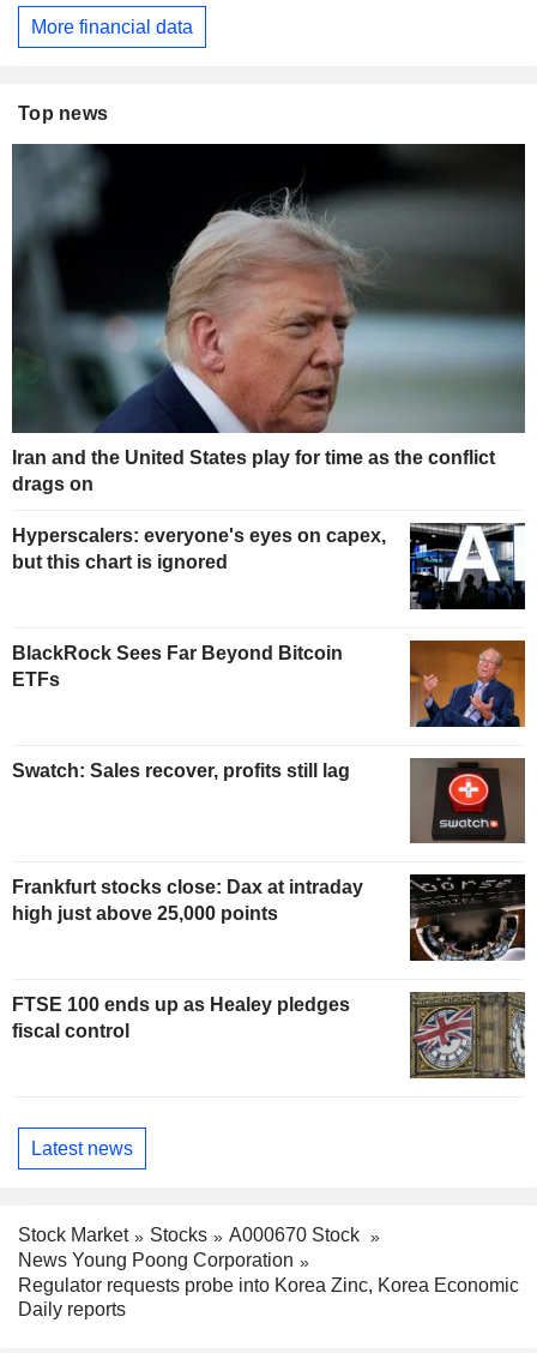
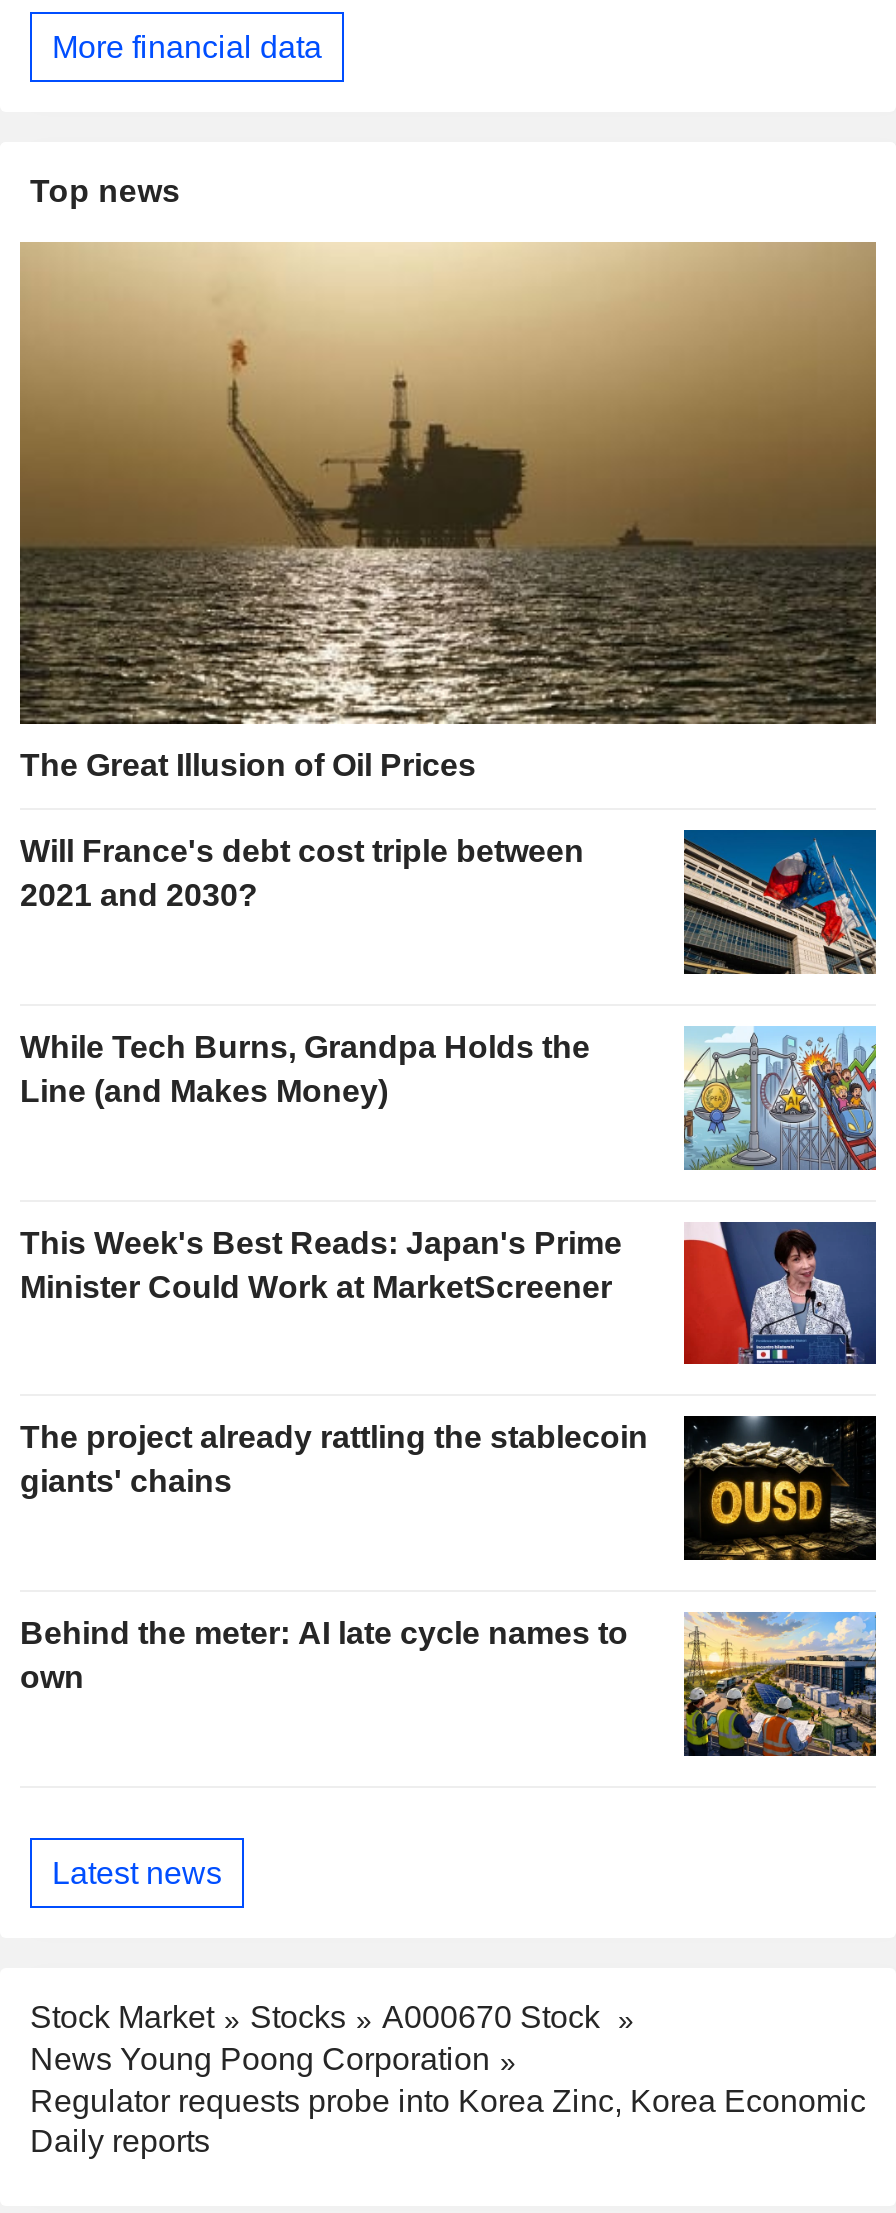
- [image]
- Iran and the United States play for time as the conflict
- drags on
+ [image]
+ The Great Illusion of Oil Prices

- Hyperscalers: everyone's eyes on capex,
- but this chart is ignored
+ Will France's debt cost triple between
+ 2021 and 2030?

- [image]
+ [image]

- BlackRock Sees Far Beyond Bitcoin
- ETFs
+ While Tech Burns, Grandpa Holds the
+ Line (and Makes Money)

- [image]
+ [image]

- Swatch: Sales recover, profits still lag
+ This Week's Best Reads: Japan's Prime
+ Minister Could Work at MarketScreener

- [image]
+ [image]

- [image]
- Frankfurt stocks close: Dax at intraday
- high just above 25,000 points
+ [image]
+ The project already rattling the stablecoin
+ giants' chains

- FTSE 100 ends up as Healey pledges
- fiscal control
+ Behind the meter: AI late cycle names to
+ own

- [image]
+ [image]
